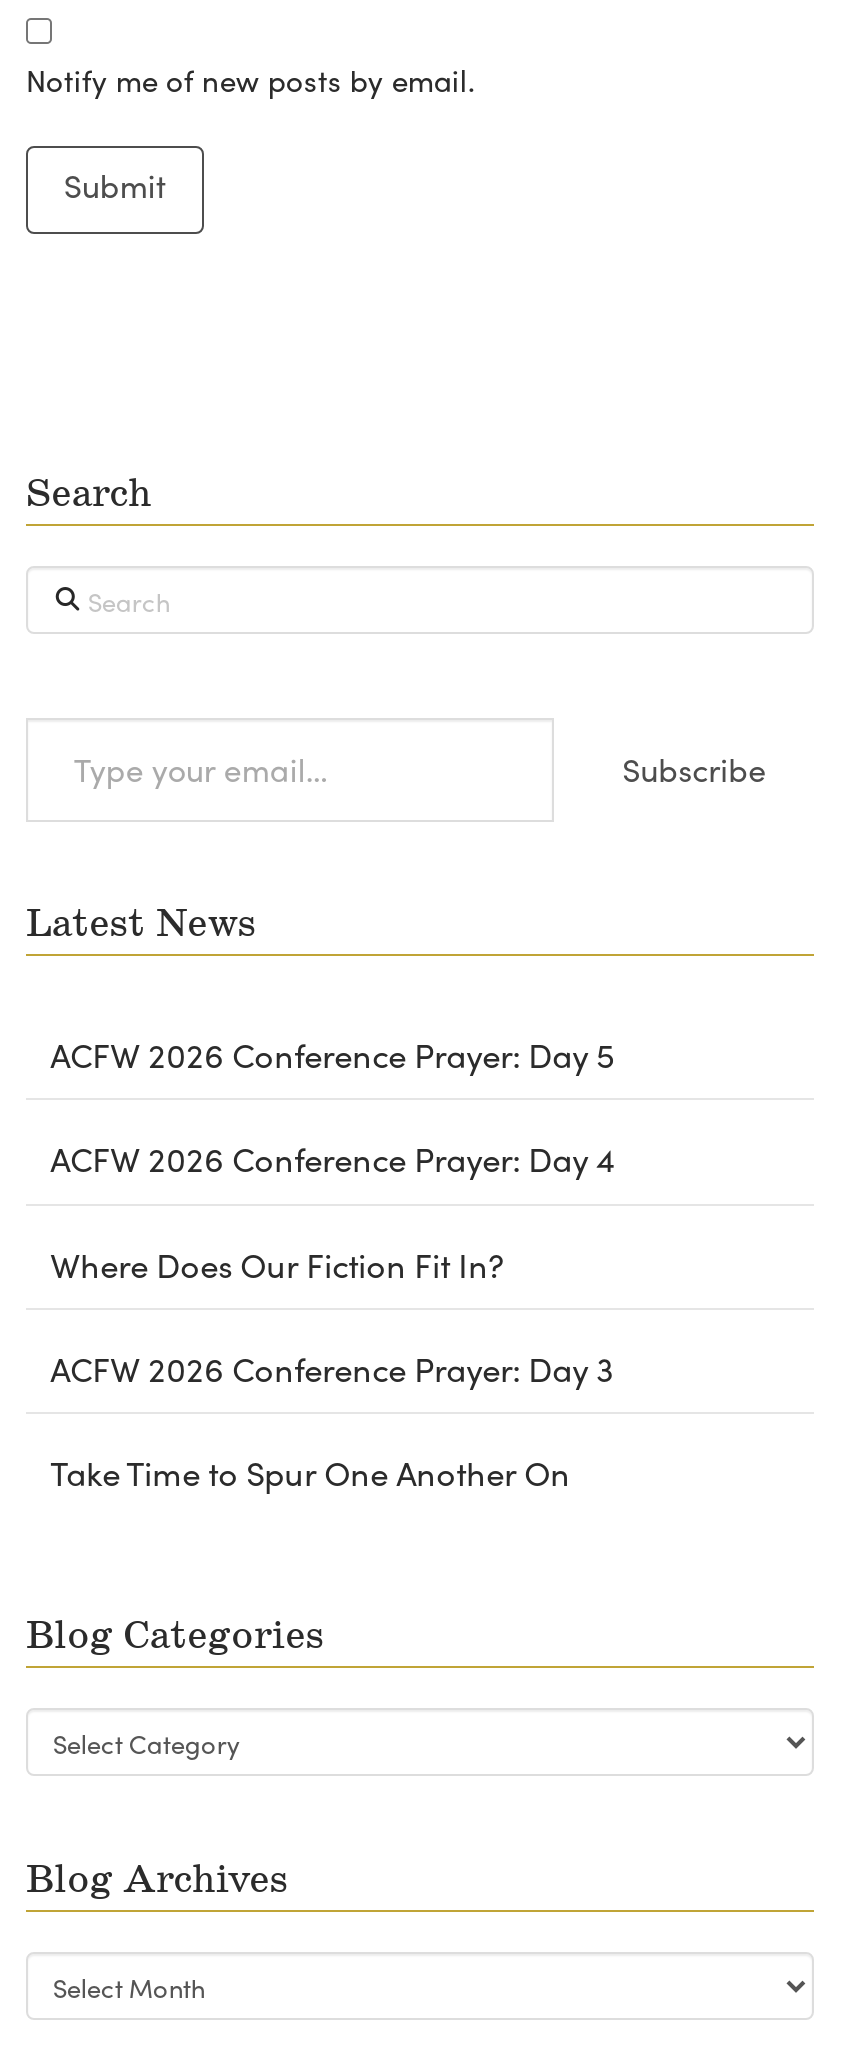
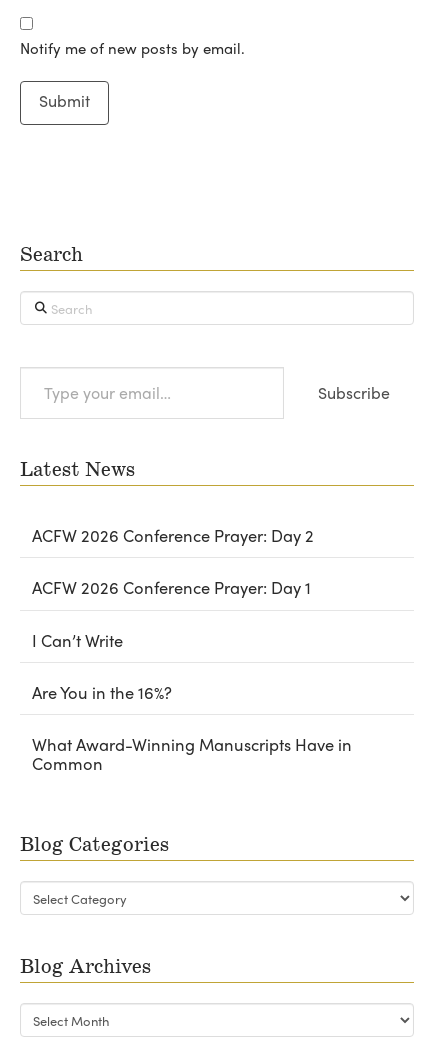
- ACFW 2026 Conference Prayer: Day 5
+ ACFW 2026 Conference Prayer: Day 2

- ACFW 2026 Conference Prayer: Day 4
+ ACFW 2026 Conference Prayer: Day 1

- Where Does Our Fiction Fit In?
+ I Can’t Write

- ACFW 2026 Conference Prayer: Day 3
+ Are You in the 16%?

- Take Time to Spur One Another On
+ What Award-Winning Manuscripts Have in
+ Common
